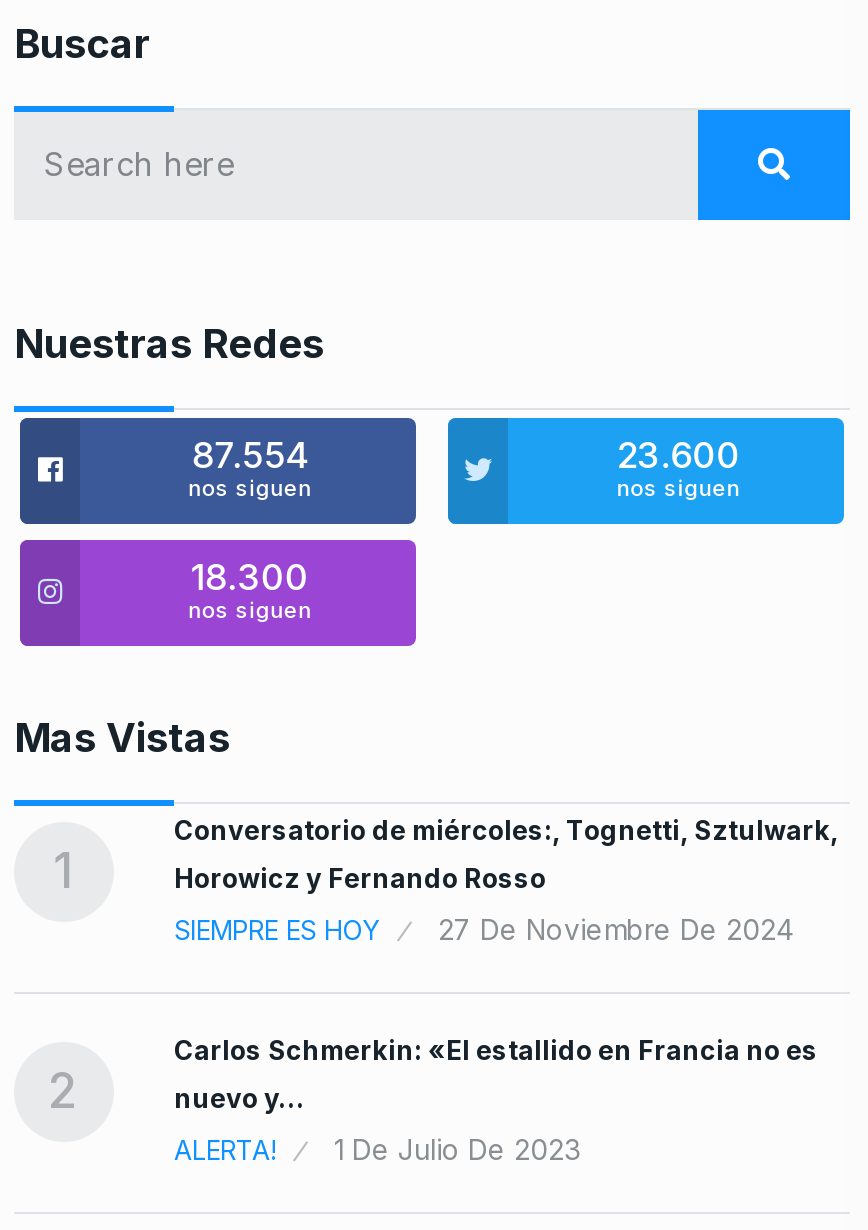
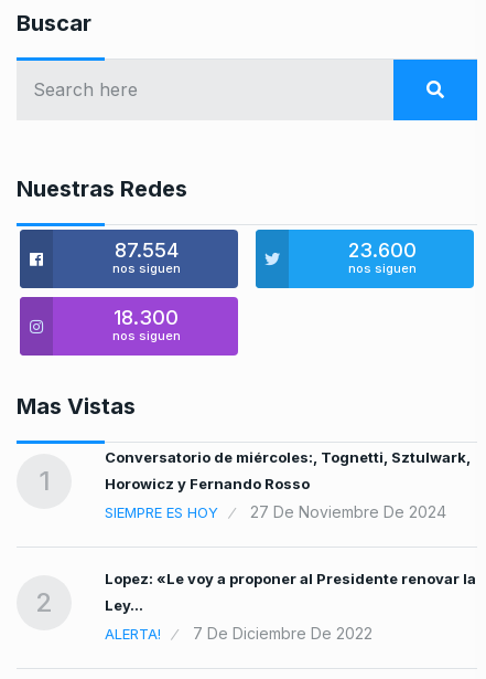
- Carlos Schmerkin: «El estallido en Francia no es
+ Lopez: «Le voy a proponer al Presidente renovar la

- nuevo y…
+ Ley…

- 1 De Julio De 2023
+ 7 De Diciembre De 2022
